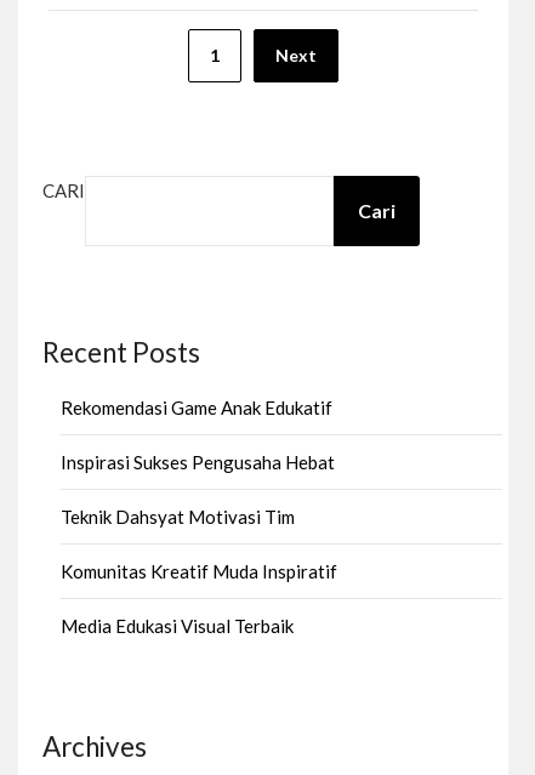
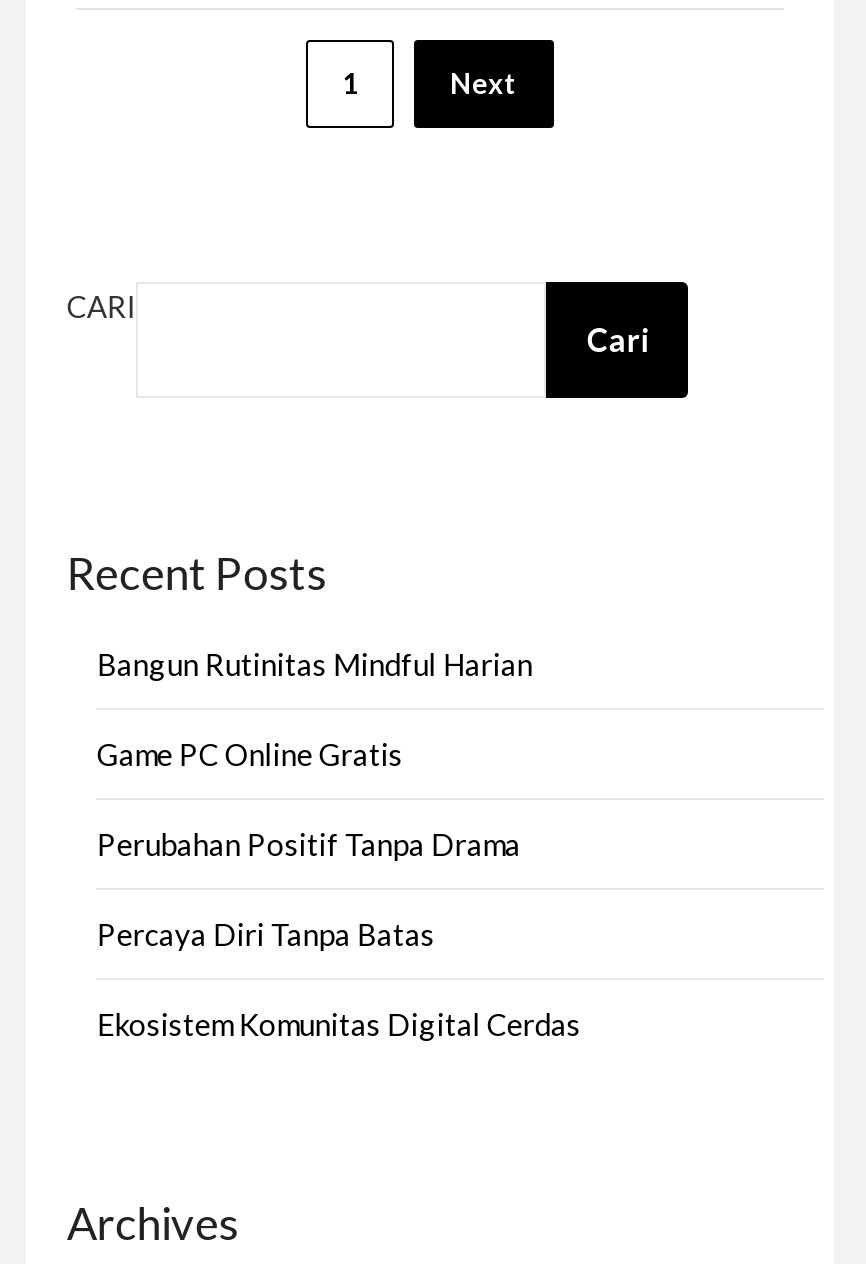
- Rekomendasi Game Anak Edukatif
+ Bangun Rutinitas Mindful Harian

- Inspirasi Sukses Pengusaha Hebat
+ Game PC Online Gratis

- Teknik Dahsyat Motivasi Tim
+ Perubahan Positif Tanpa Drama

- Komunitas Kreatif Muda Inspiratif
+ Percaya Diri Tanpa Batas

- Media Edukasi Visual Terbaik
+ Ekosistem Komunitas Digital Cerdas
